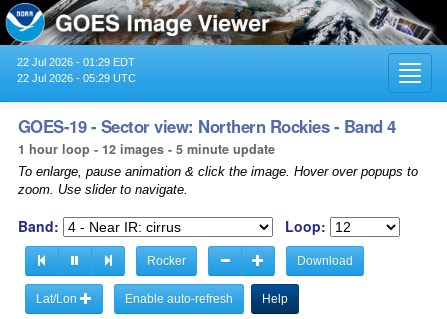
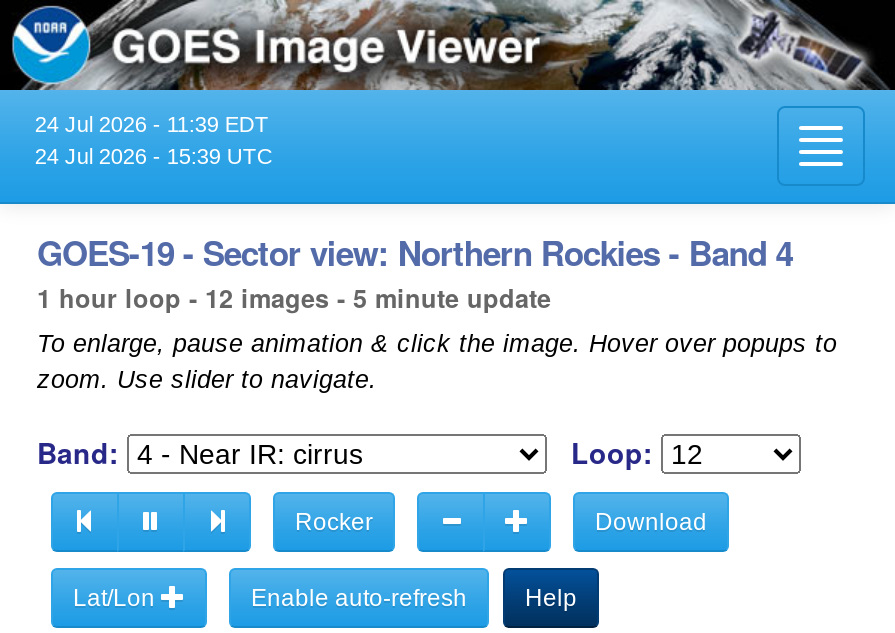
- 22 Jul 2026 - 01:29 EDT
+ 24 Jul 2026 - 11:39 EDT

- 22 Jul 2026 - 05:29 UTC
+ 24 Jul 2026 - 15:39 UTC
